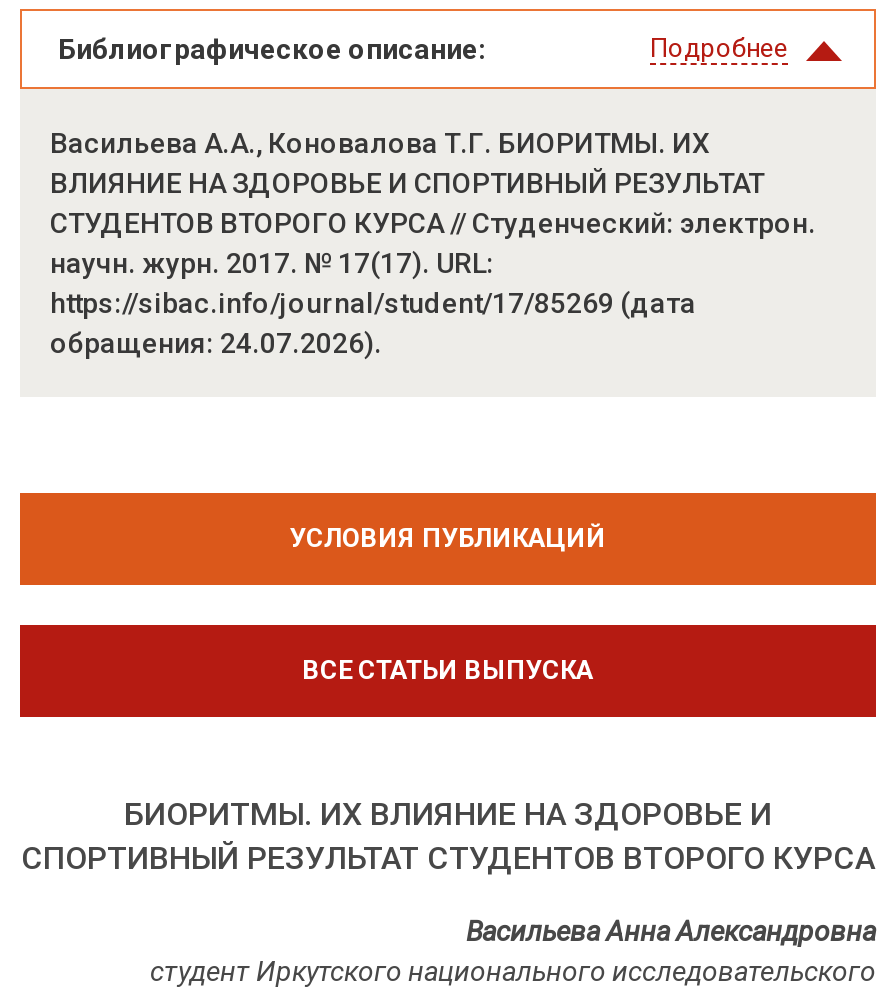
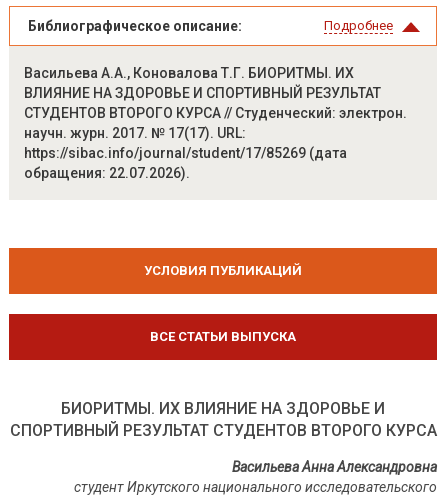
- обращения: 24.07.2026).
+ обращения: 22.07.2026).
